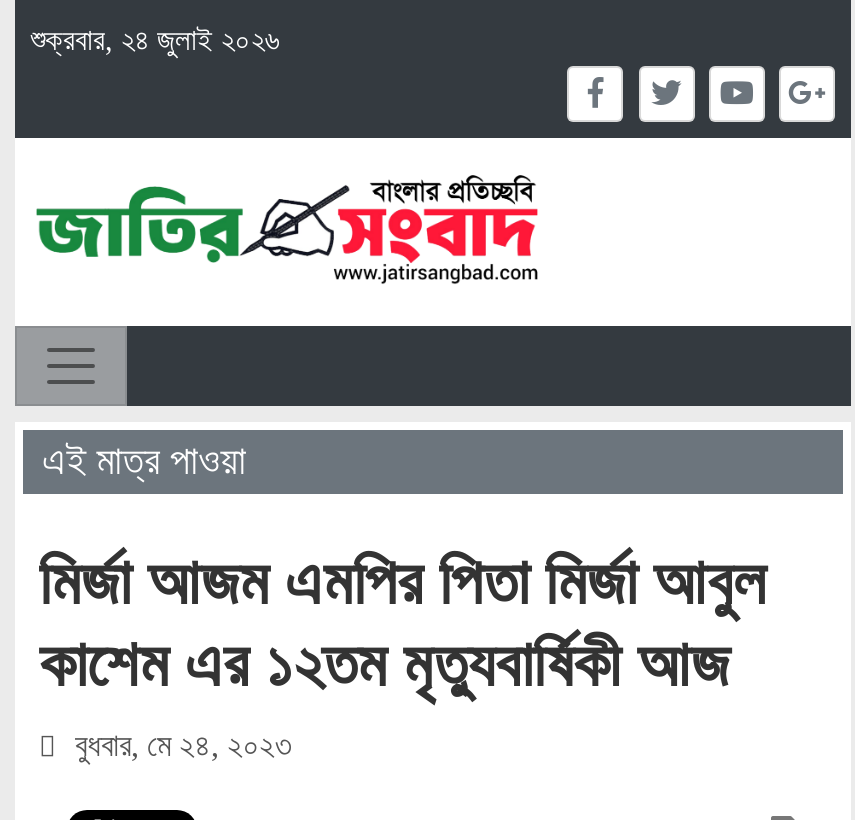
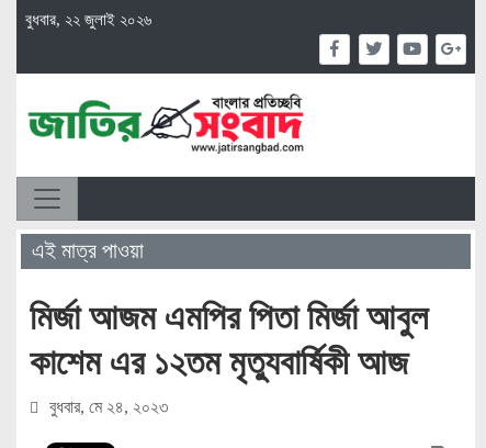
- শুক্রবার, ২৪ জুলাই ২০২৬
+ বুধবার, ২২ জুলাই ২০২৬
